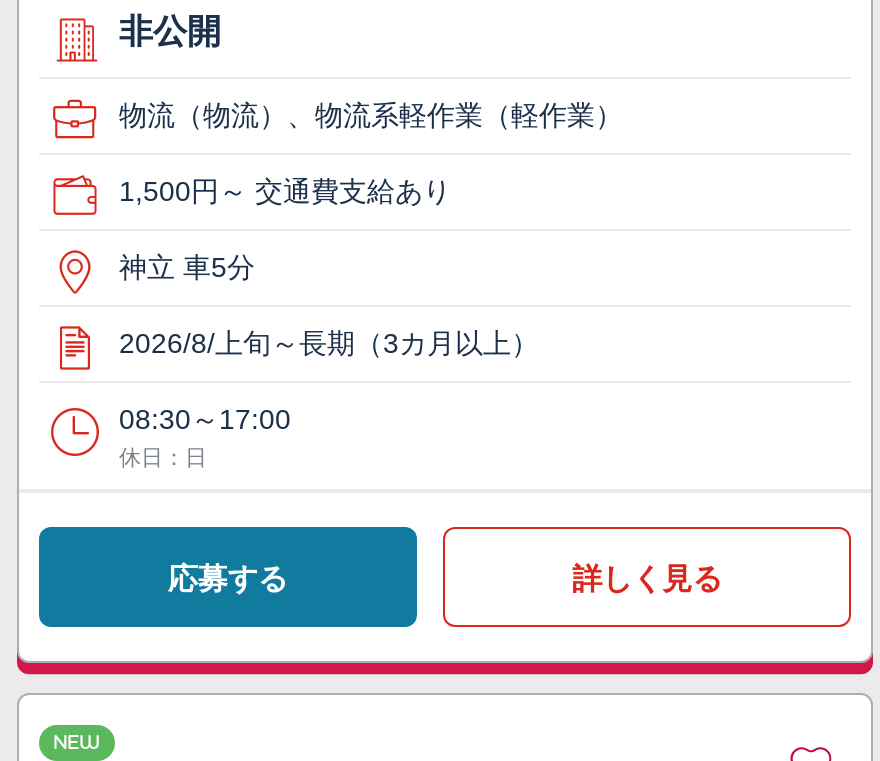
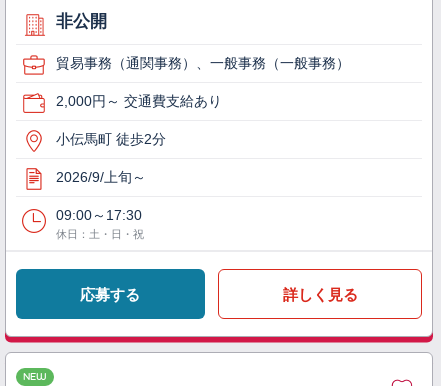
- 物流（物流）、物流系軽作業（軽作業）
+ 貿易事務（通関事務）、一般事務（一般事務）

- 1,500円～ 交通費支給あり
+ 2,000円～ 交通費支給あり

- 神立 車5分
+ 小伝馬町 徒歩2分

- 2026/8/上旬～長期（3カ月以上）
+ 2026/9/上旬～

- 08:30～17:00
- 休日：日
+ 09:00～17:30
+ 休日：土・日・祝
